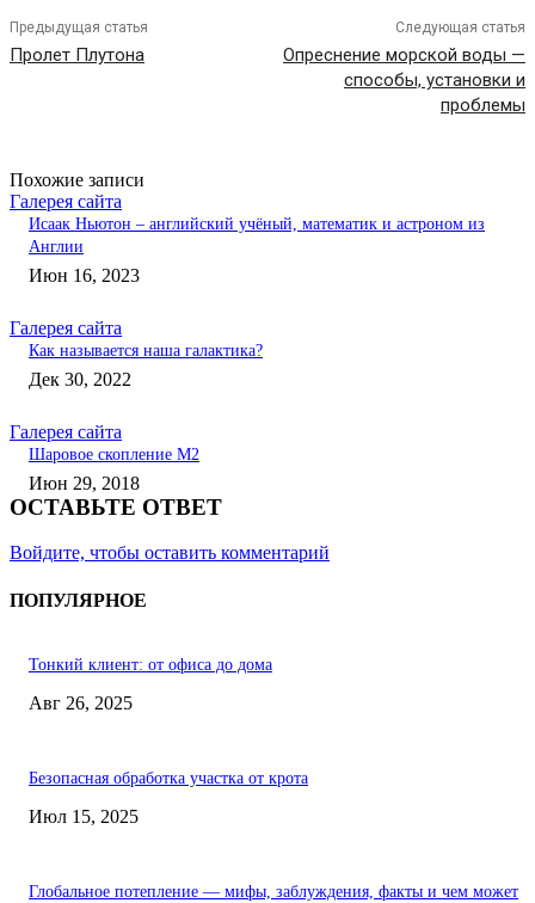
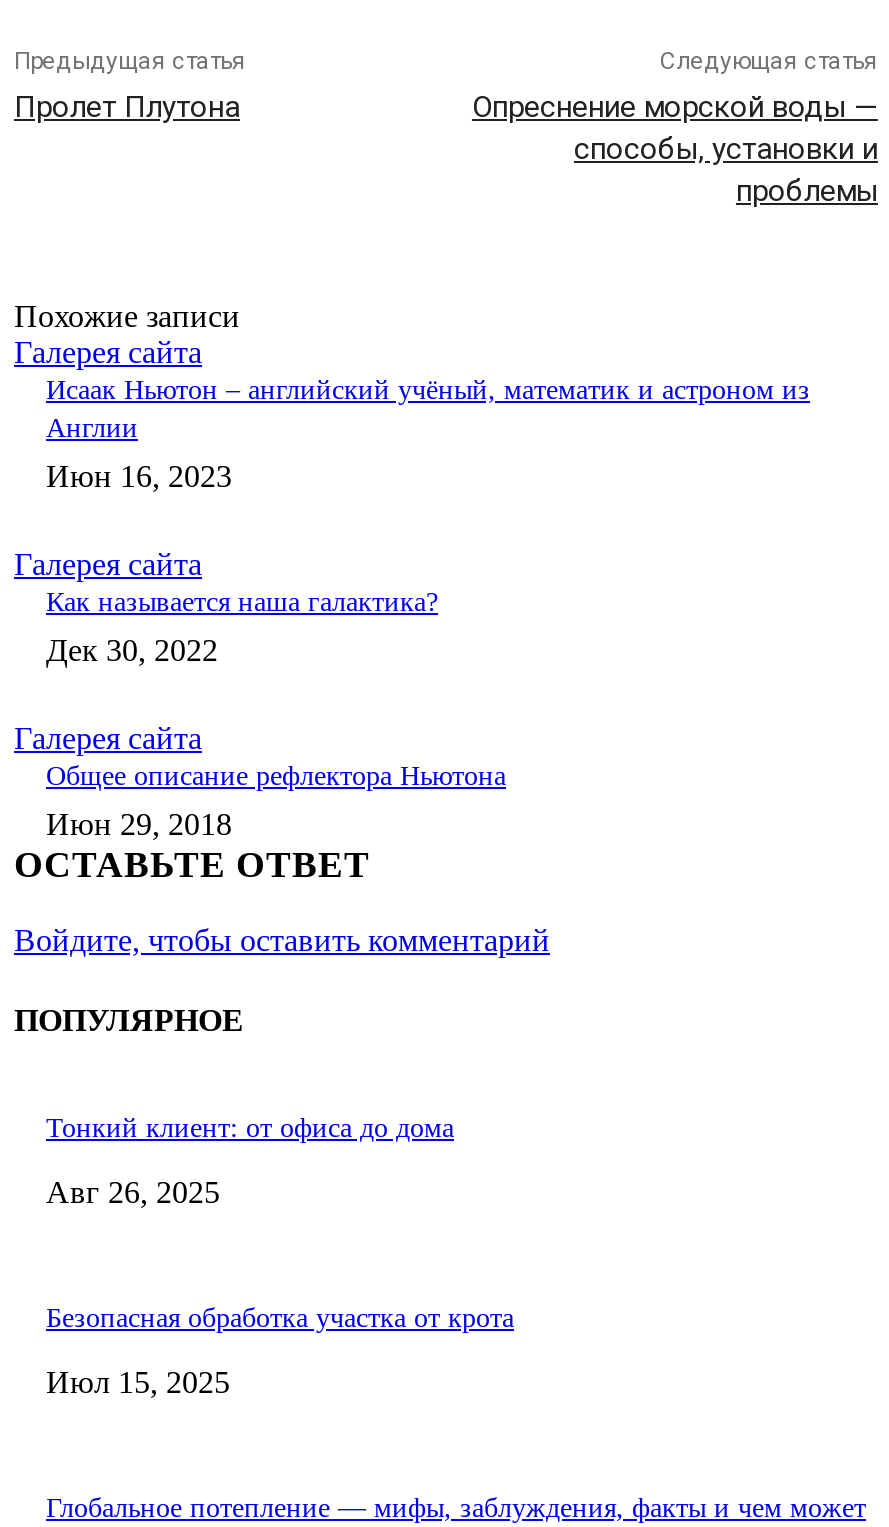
- Шаровое скопление М2
+ Общее описание рефлектора Ньютона
